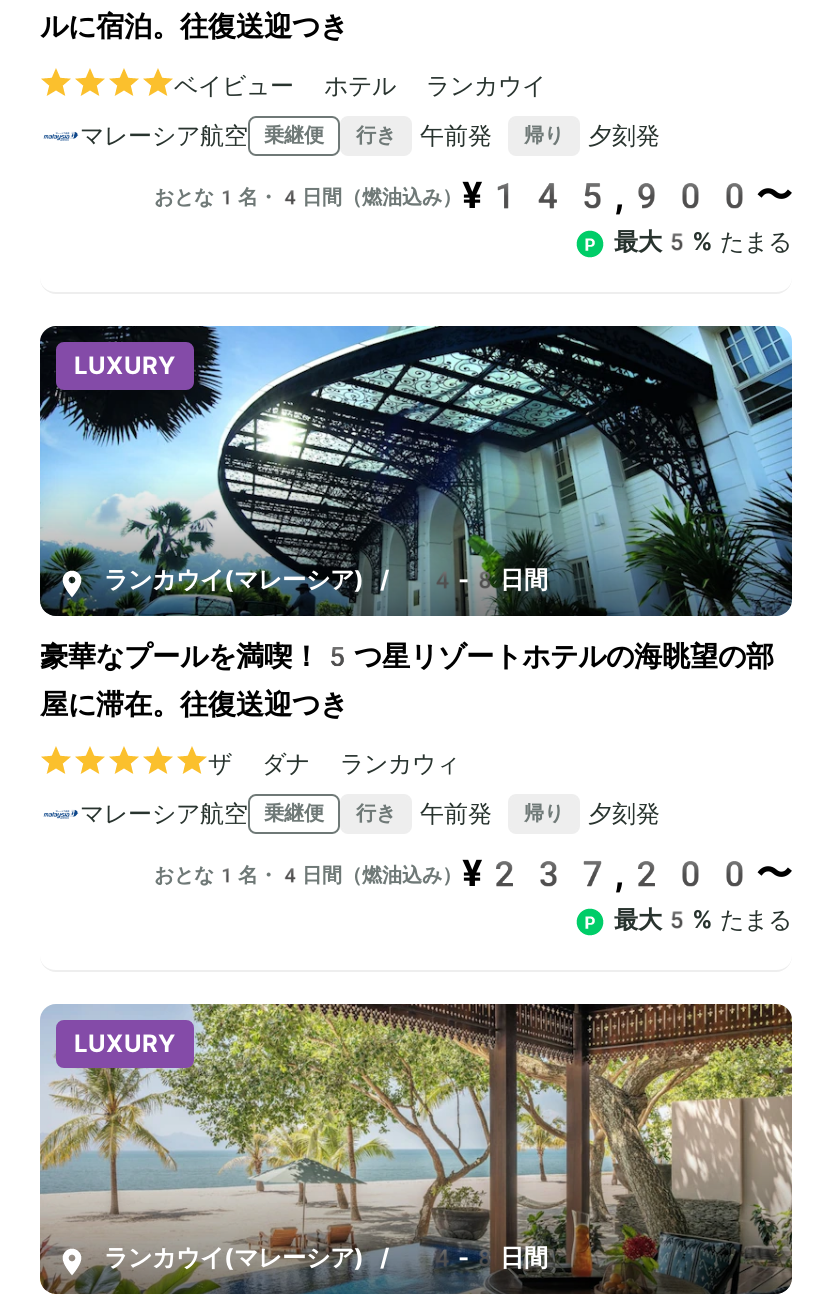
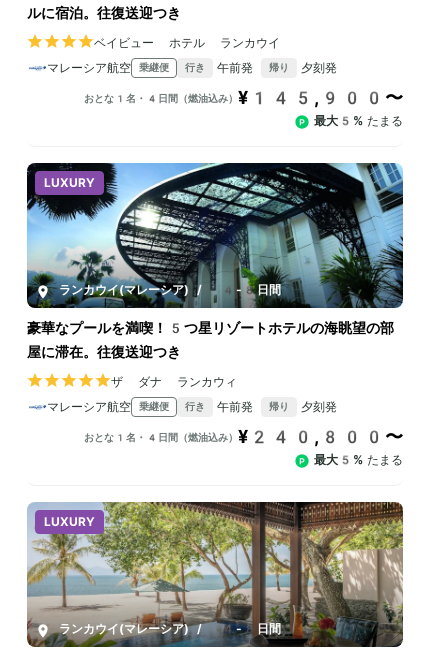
- おとな1名・4日間（燃油込み）¥237,200〜
+ おとな1名・4日間（燃油込み）¥240,800〜
